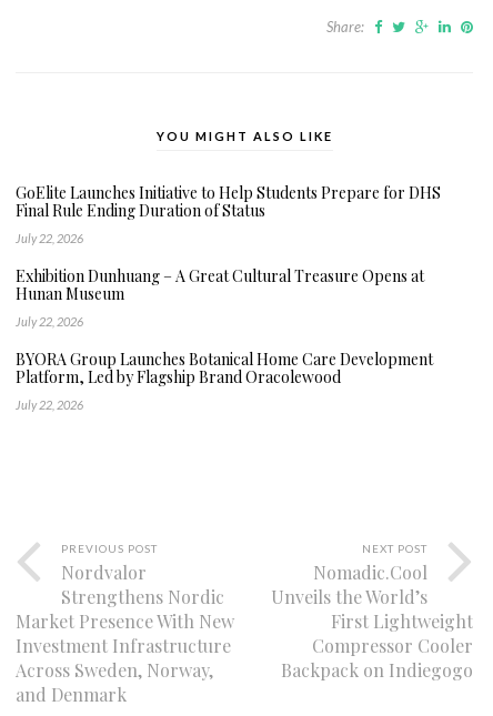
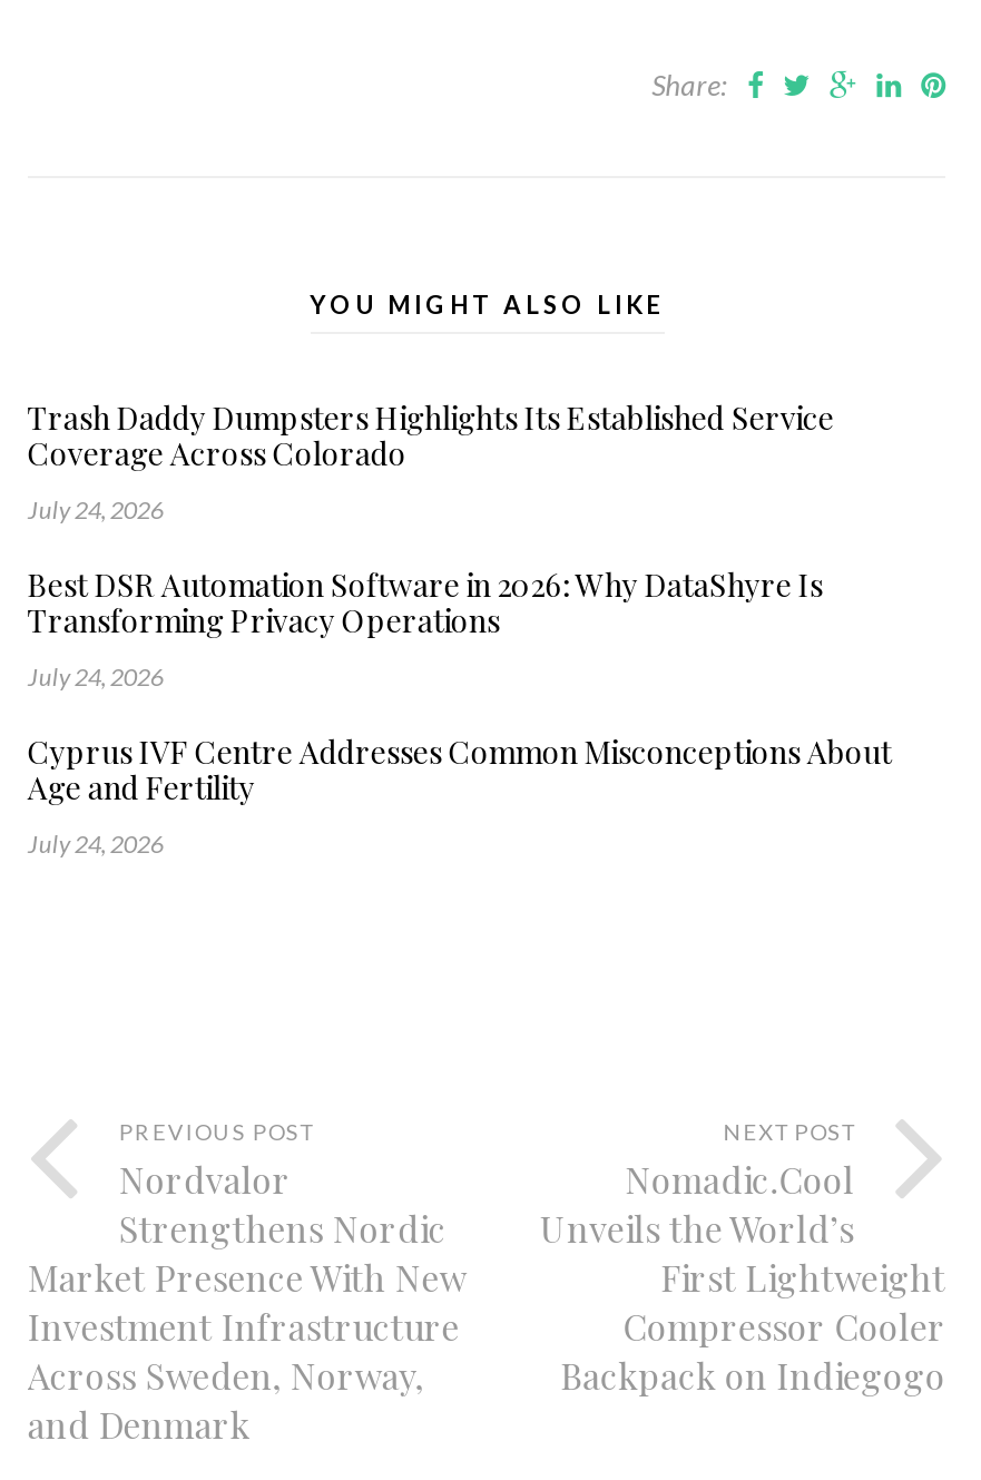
- GoElite Launches Initiative to Help Students Prepare for DHS
- Final Rule Ending Duration of Status
+ Trash Daddy Dumpsters Highlights Its Established Service
+ Coverage Across Colorado

- July 22, 2026
+ July 24, 2026

- Exhibition Dunhuang – A Great Cultural Treasure Opens at
- Hunan Museum
+ Best DSR Automation Software in 2026: Why DataShyre Is
+ Transforming Privacy Operations

- July 22, 2026
+ July 24, 2026

- BYORA Group Launches Botanical Home Care Development
- Platform, Led by Flagship Brand Oracolewood
+ Cyprus IVF Centre Addresses Common Misconceptions About
+ Age and Fertility

- July 22, 2026
+ July 24, 2026
